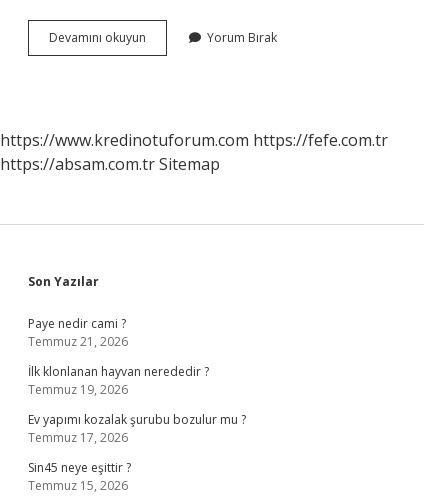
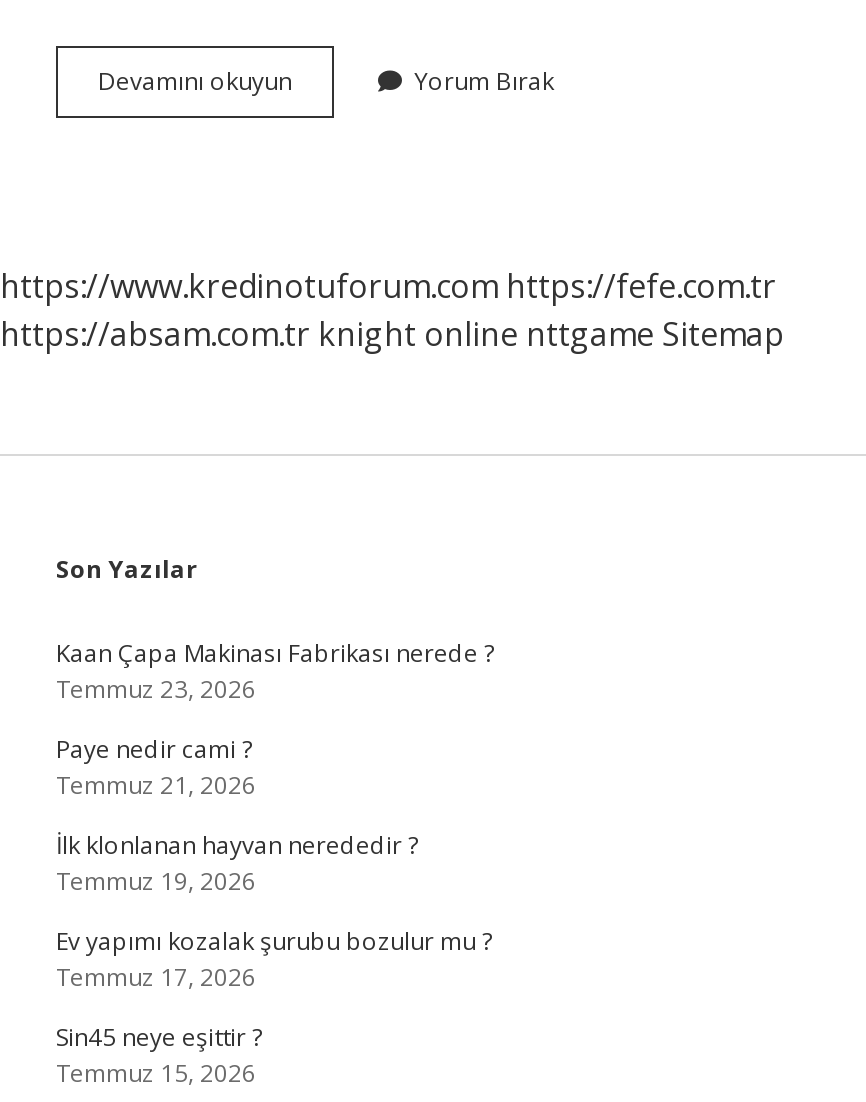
- https://absam.com.tr Sitemap
+ https://absam.com.tr knight online nttgame Sitemap

+ Kaan Çapa Makinası Fabrikası nerede ?
+ Temmuz 23, 2026
